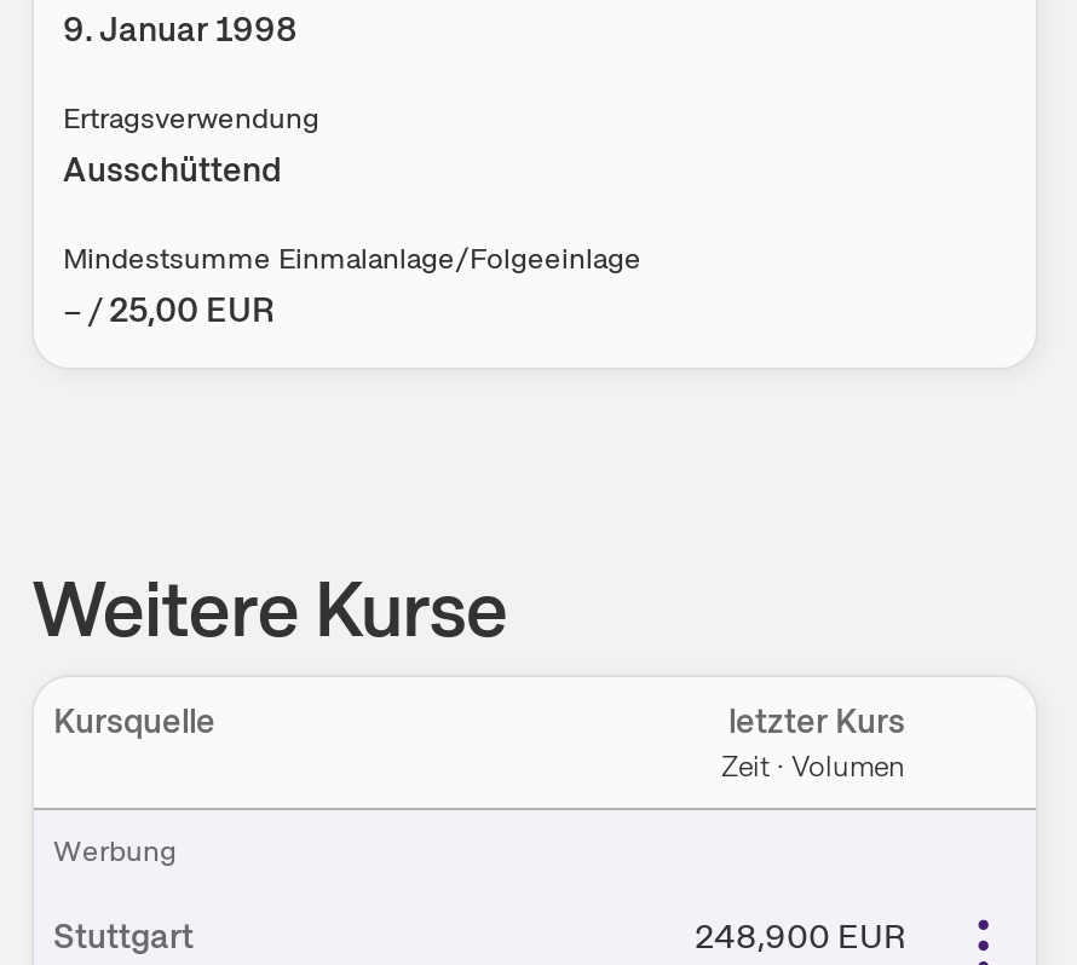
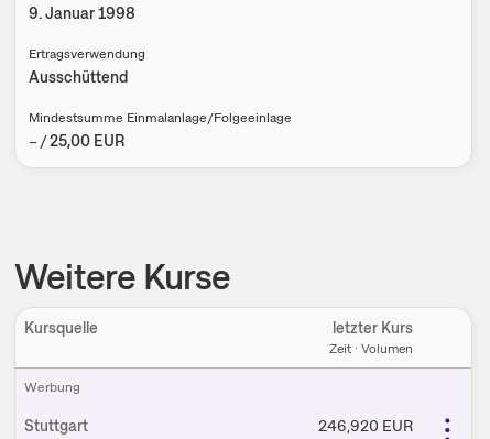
- 248,900 EUR
+ 246,920 EUR
